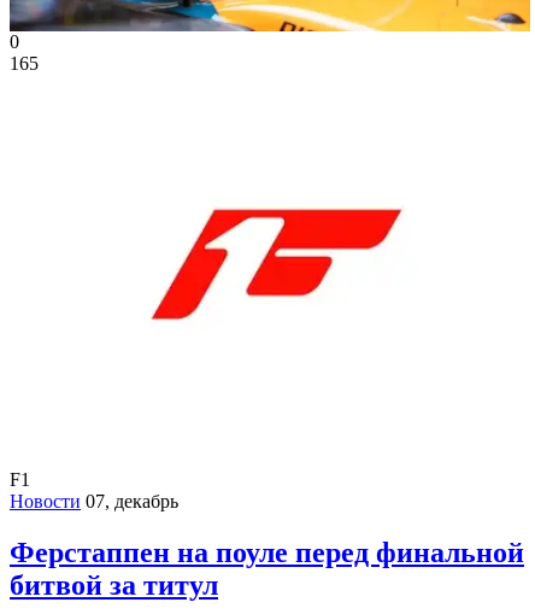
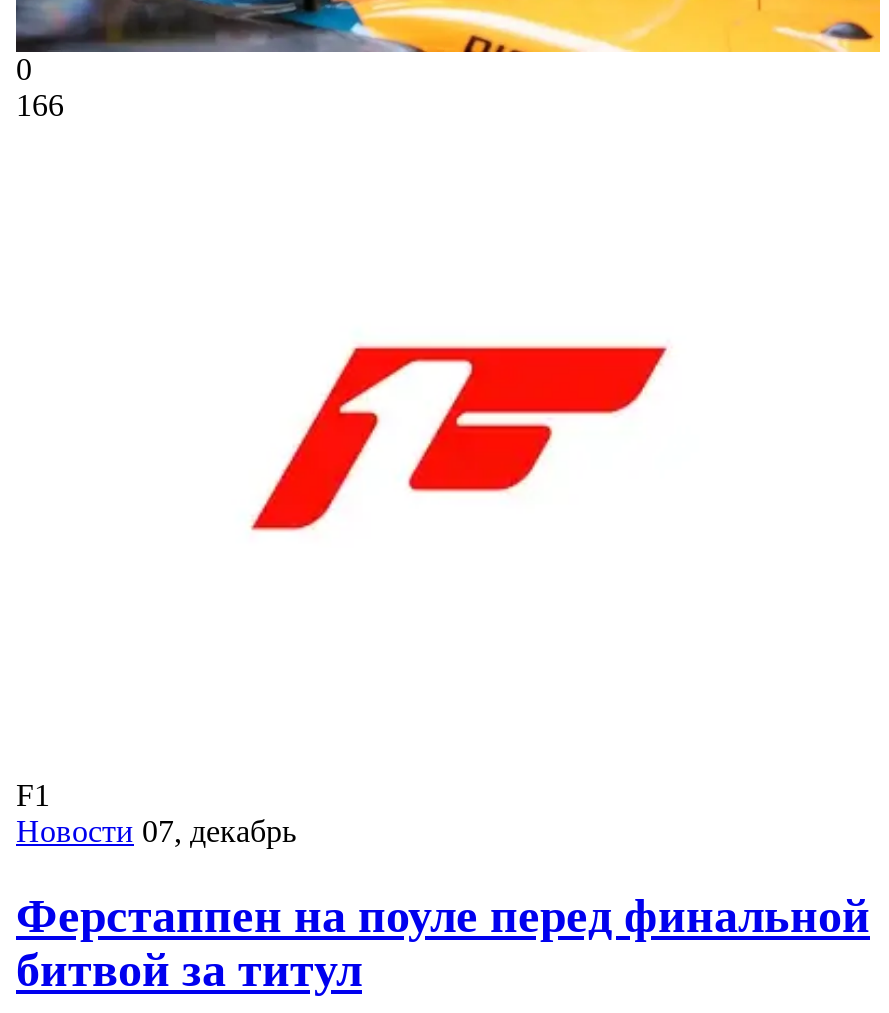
- 165
+ 166
